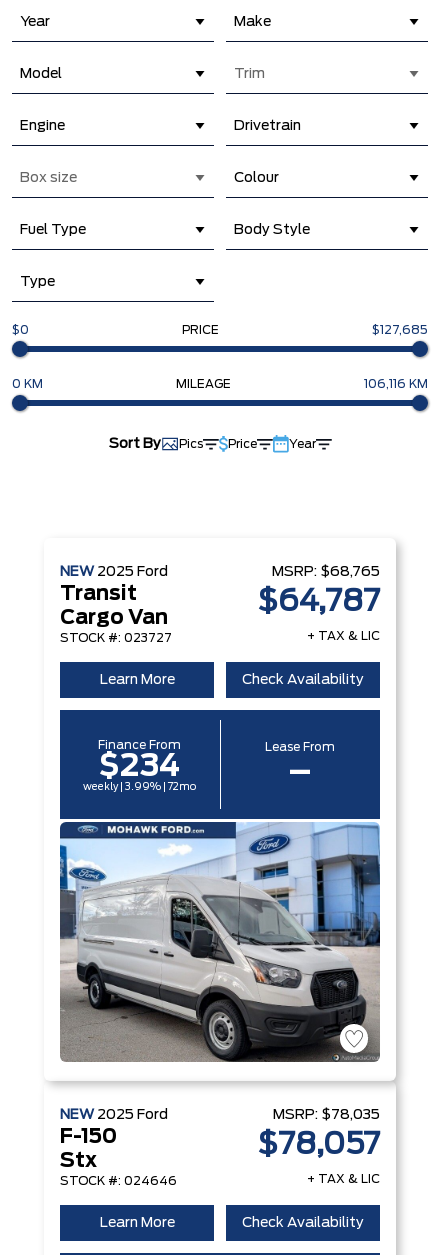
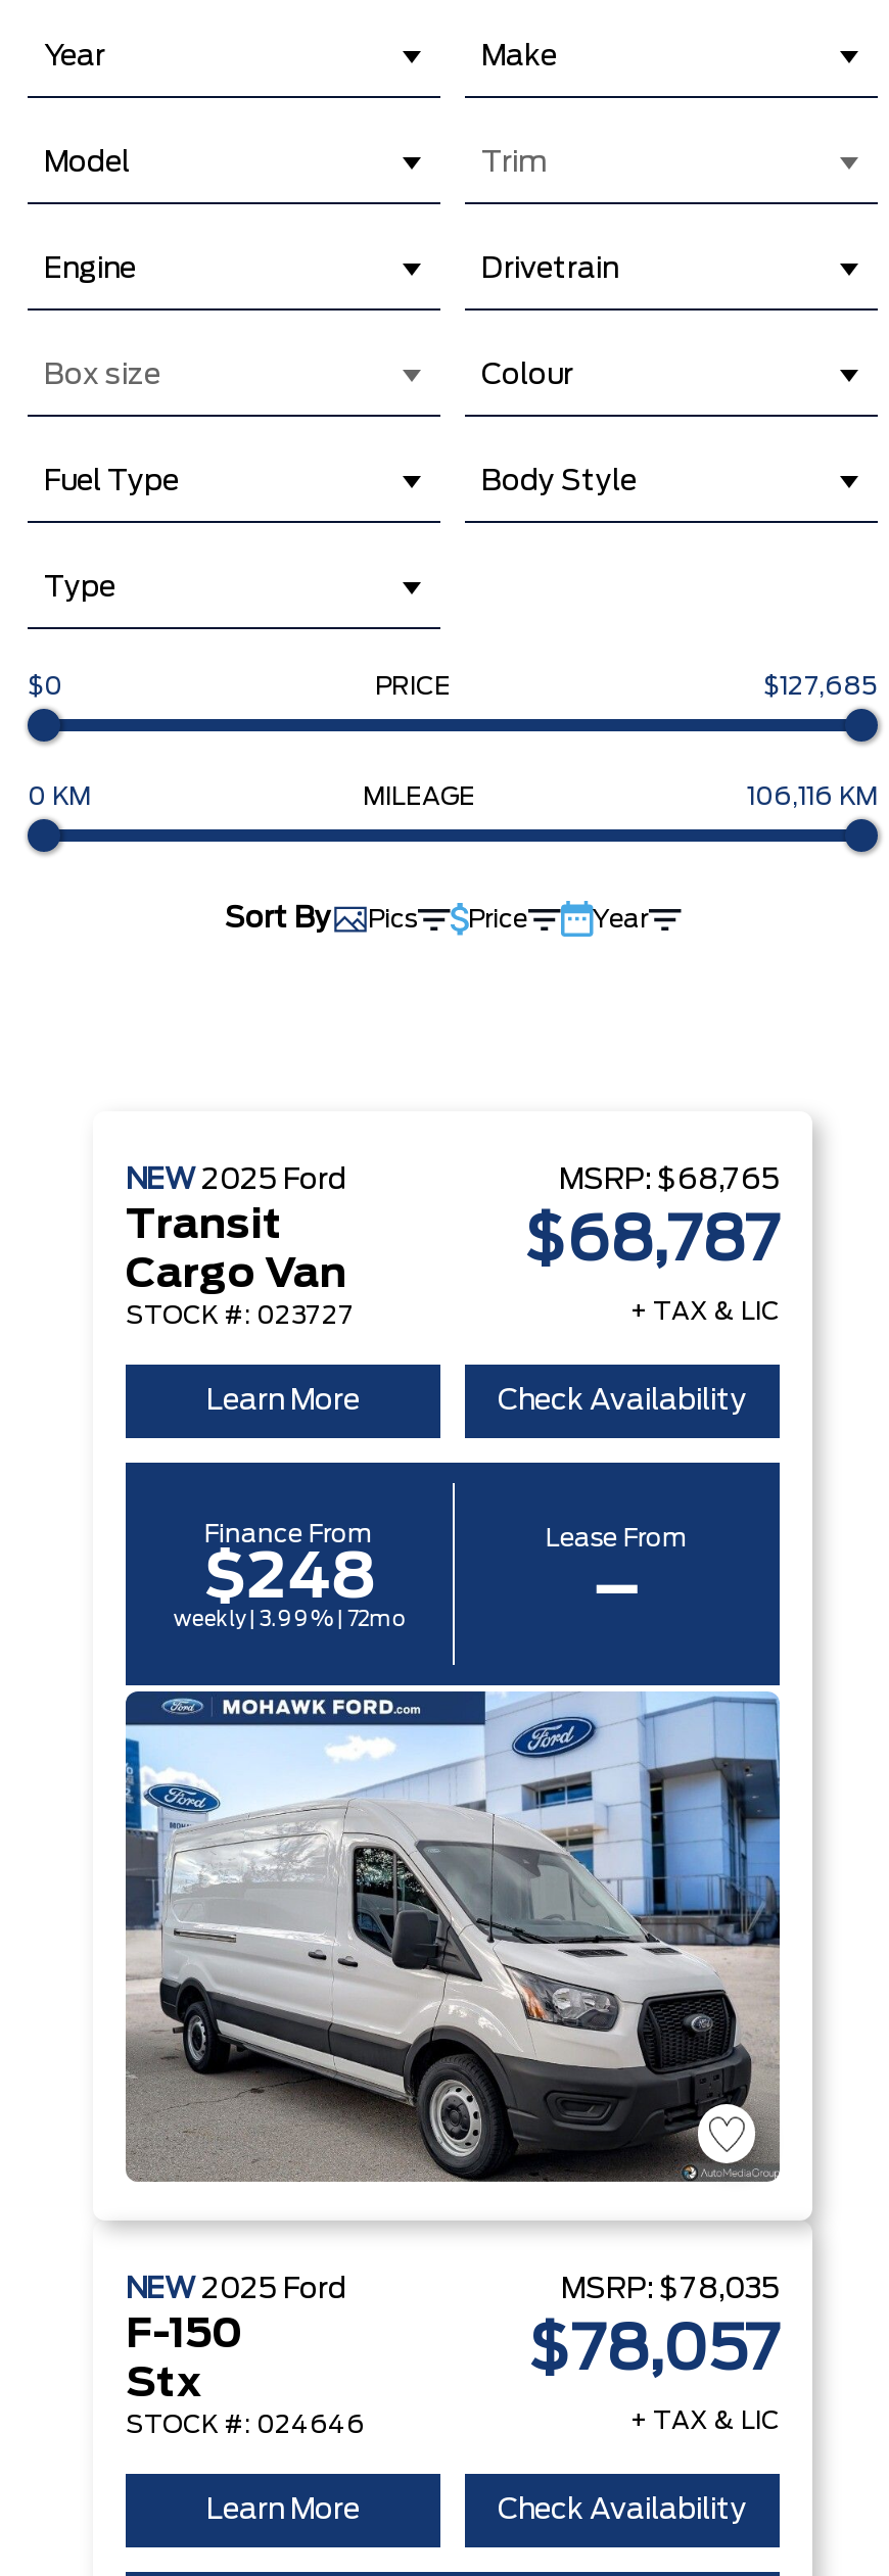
- $64,787
+ $68,787

- $234
+ $248
